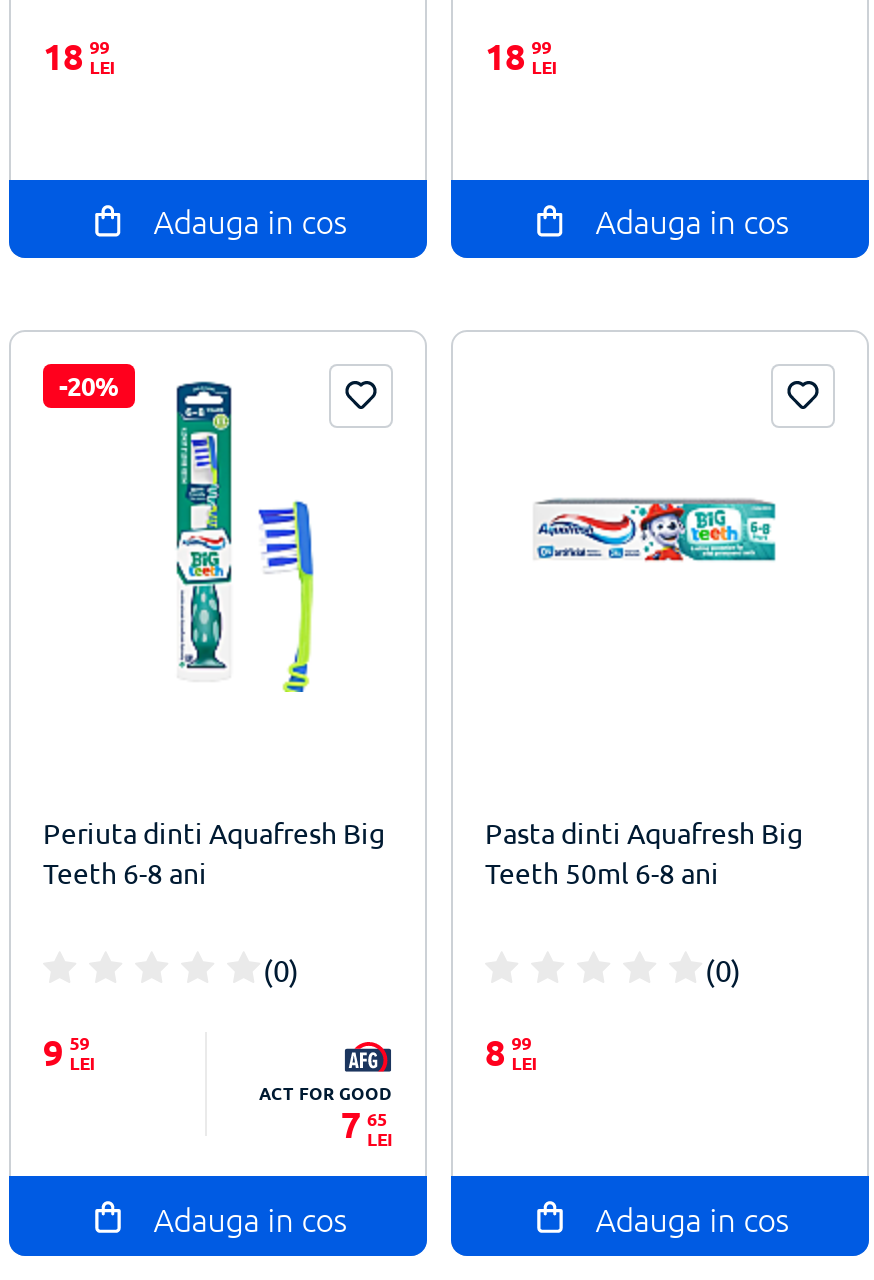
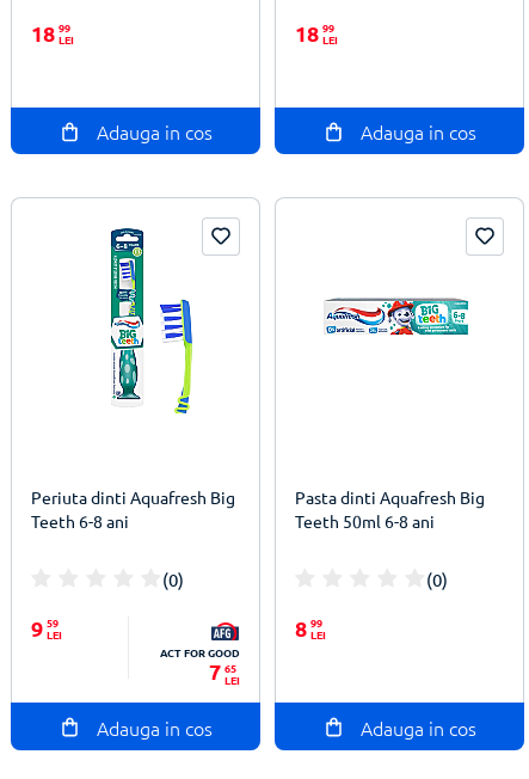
- -20%
